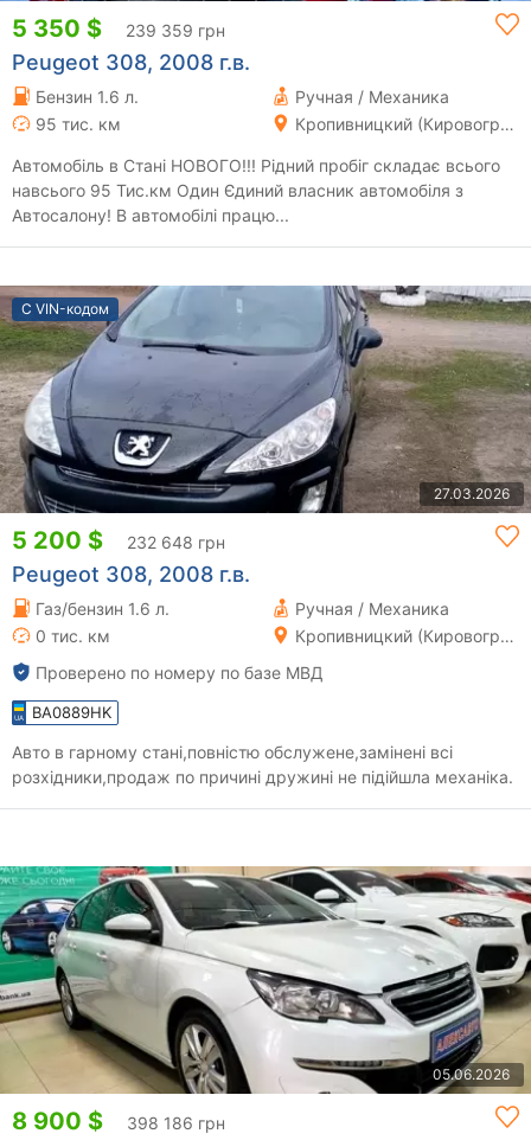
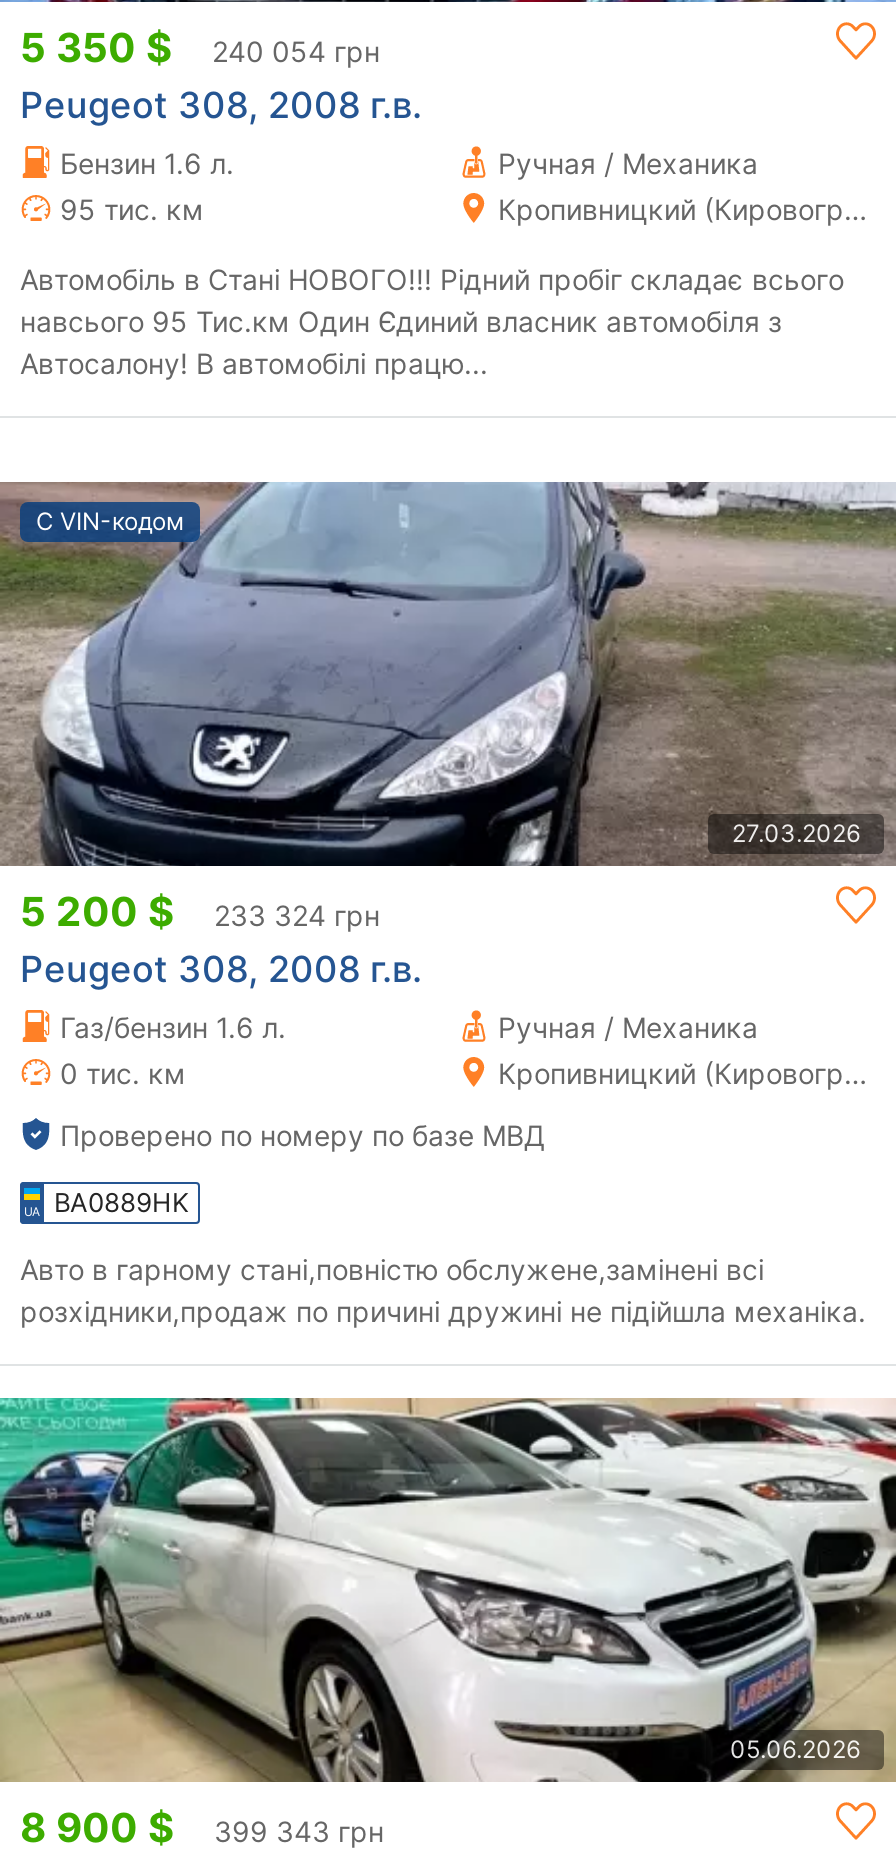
- 5 350 $ 239 359 грн
+ 5 350 $ 240 054 грн

- 5 200 $ 232 648 грн
+ 5 200 $ 233 324 грн

- 8 900 $ 398 186 грн
+ 8 900 $ 399 343 грн
